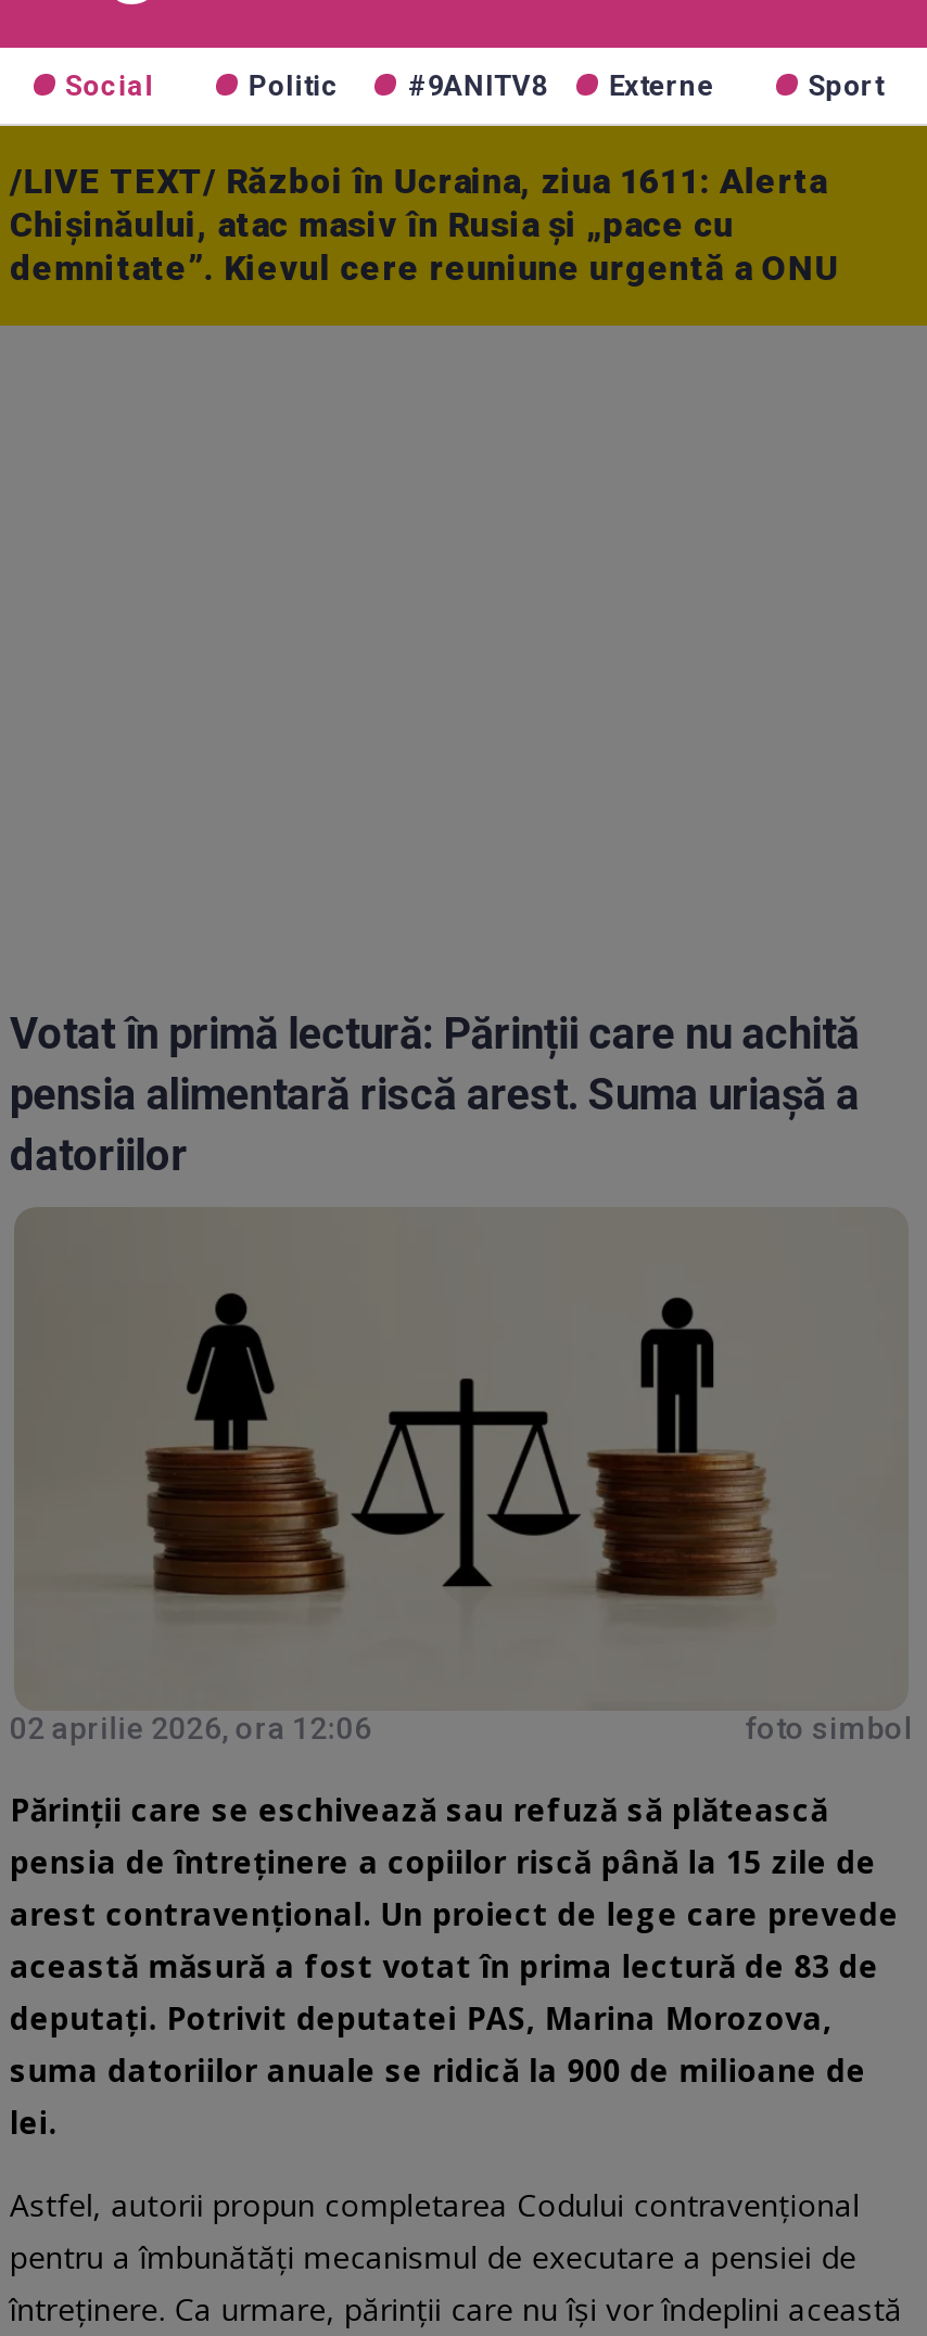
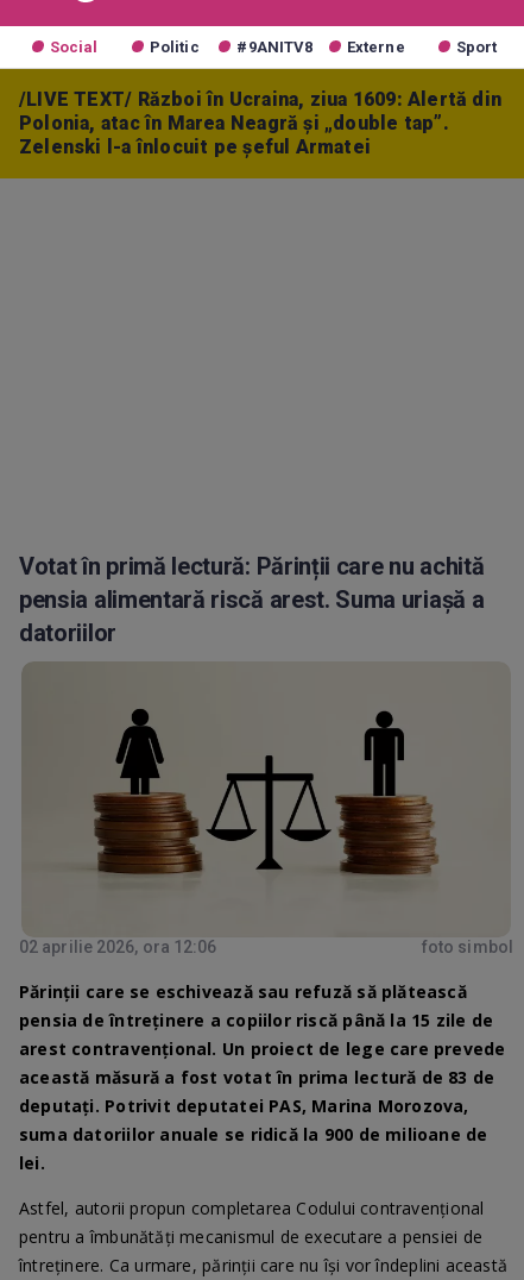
- /LIVE TEXT/ Război în Ucraina, ziua 1611: Alerta
- Chișinăului, atac masiv în Rusia și „pace cu
- demnitate”. Kievul cere reuniune urgentă a ONU
+ /LIVE TEXT/ Război în Ucraina, ziua 1609: Alertă din
+ Polonia, atac în Marea Neagră și „double tap”.
+ Zelenski l-a înlocuit pe șeful Armatei
